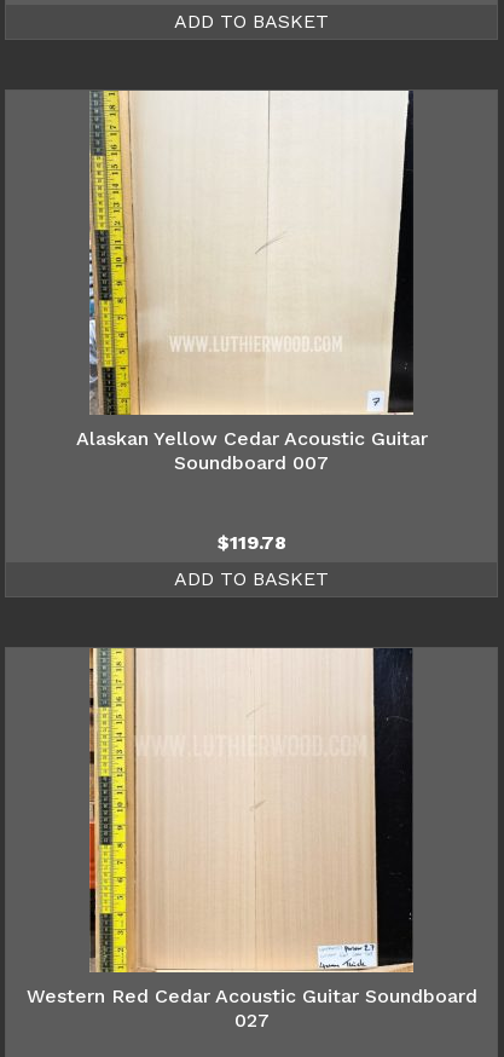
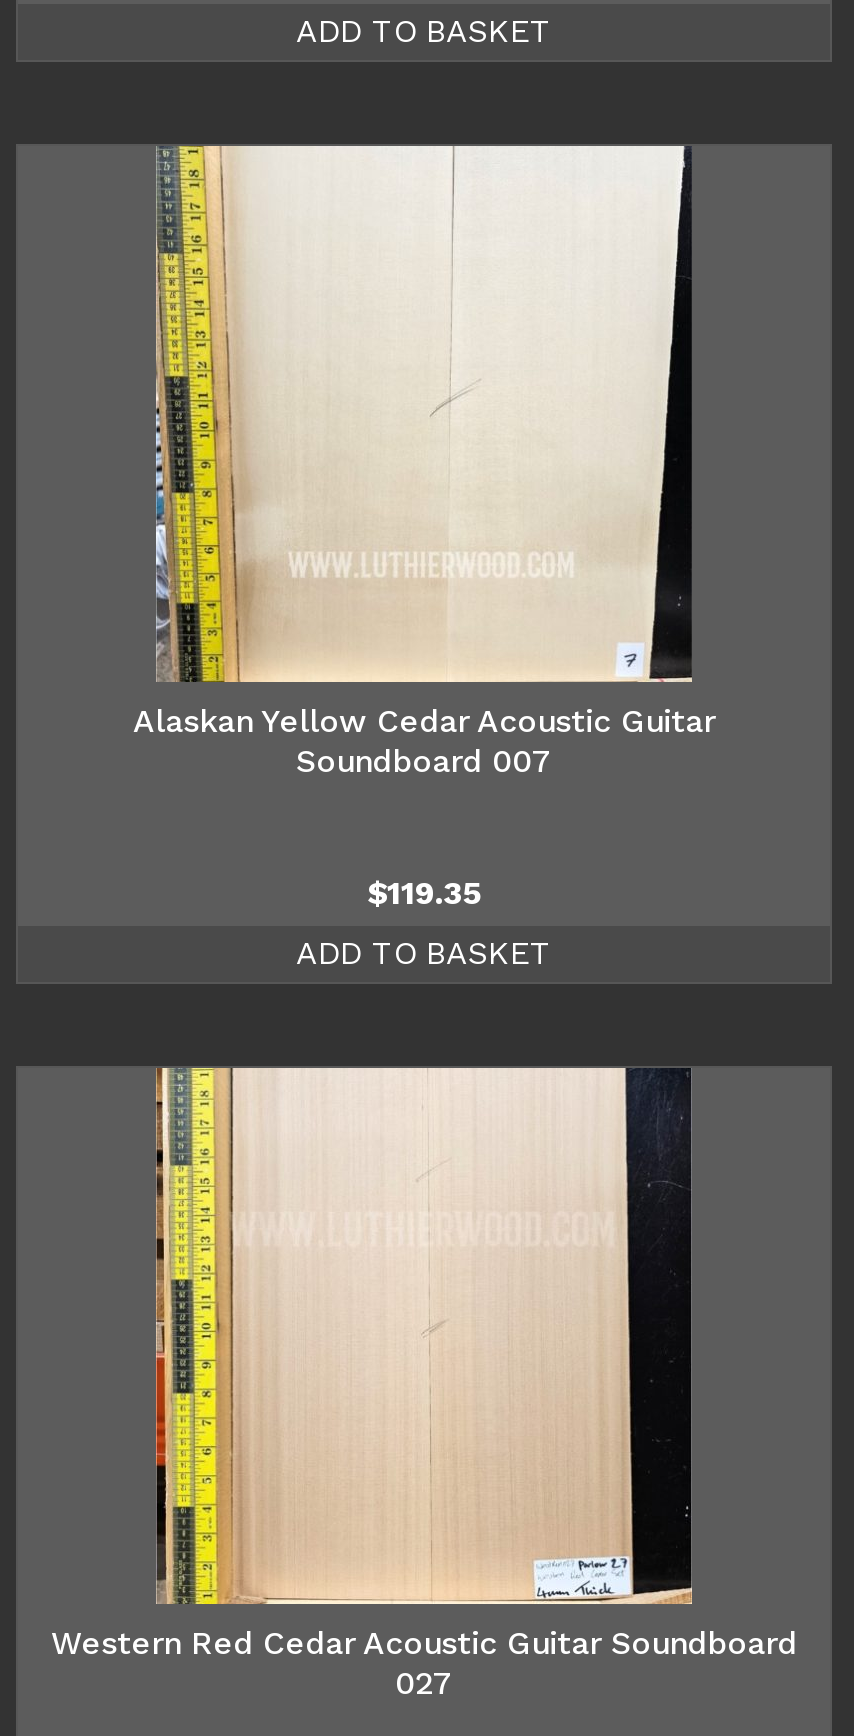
- $119.78
+ $119.35
